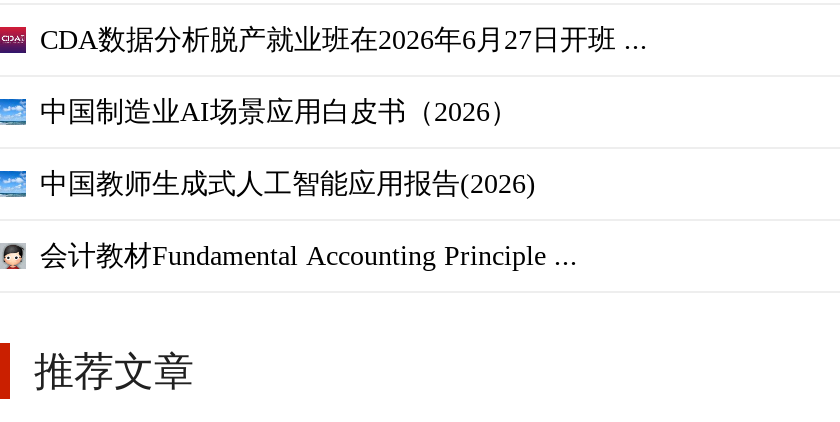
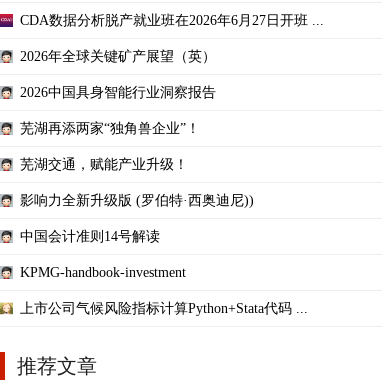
- 中国制造业AI场景应用白皮书（2026）
- 中国教师生成式人工智能应用报告(2026)
- 会计教材Fundamental Accounting Principle ...
+ 2026年全球关键矿产展望（英）
+ 2026中国具身智能行业洞察报告
+ 芜湖再添两家“独角兽企业”！
+ 芜湖交通，赋能产业升级！
+ 影响力全新升级版 (罗伯特·西奥迪尼))
+ 中国会计准则14号解读
+ KPMG-handbook-investment
+ 上市公司气候风险指标计算Python+Stata代码 ...
